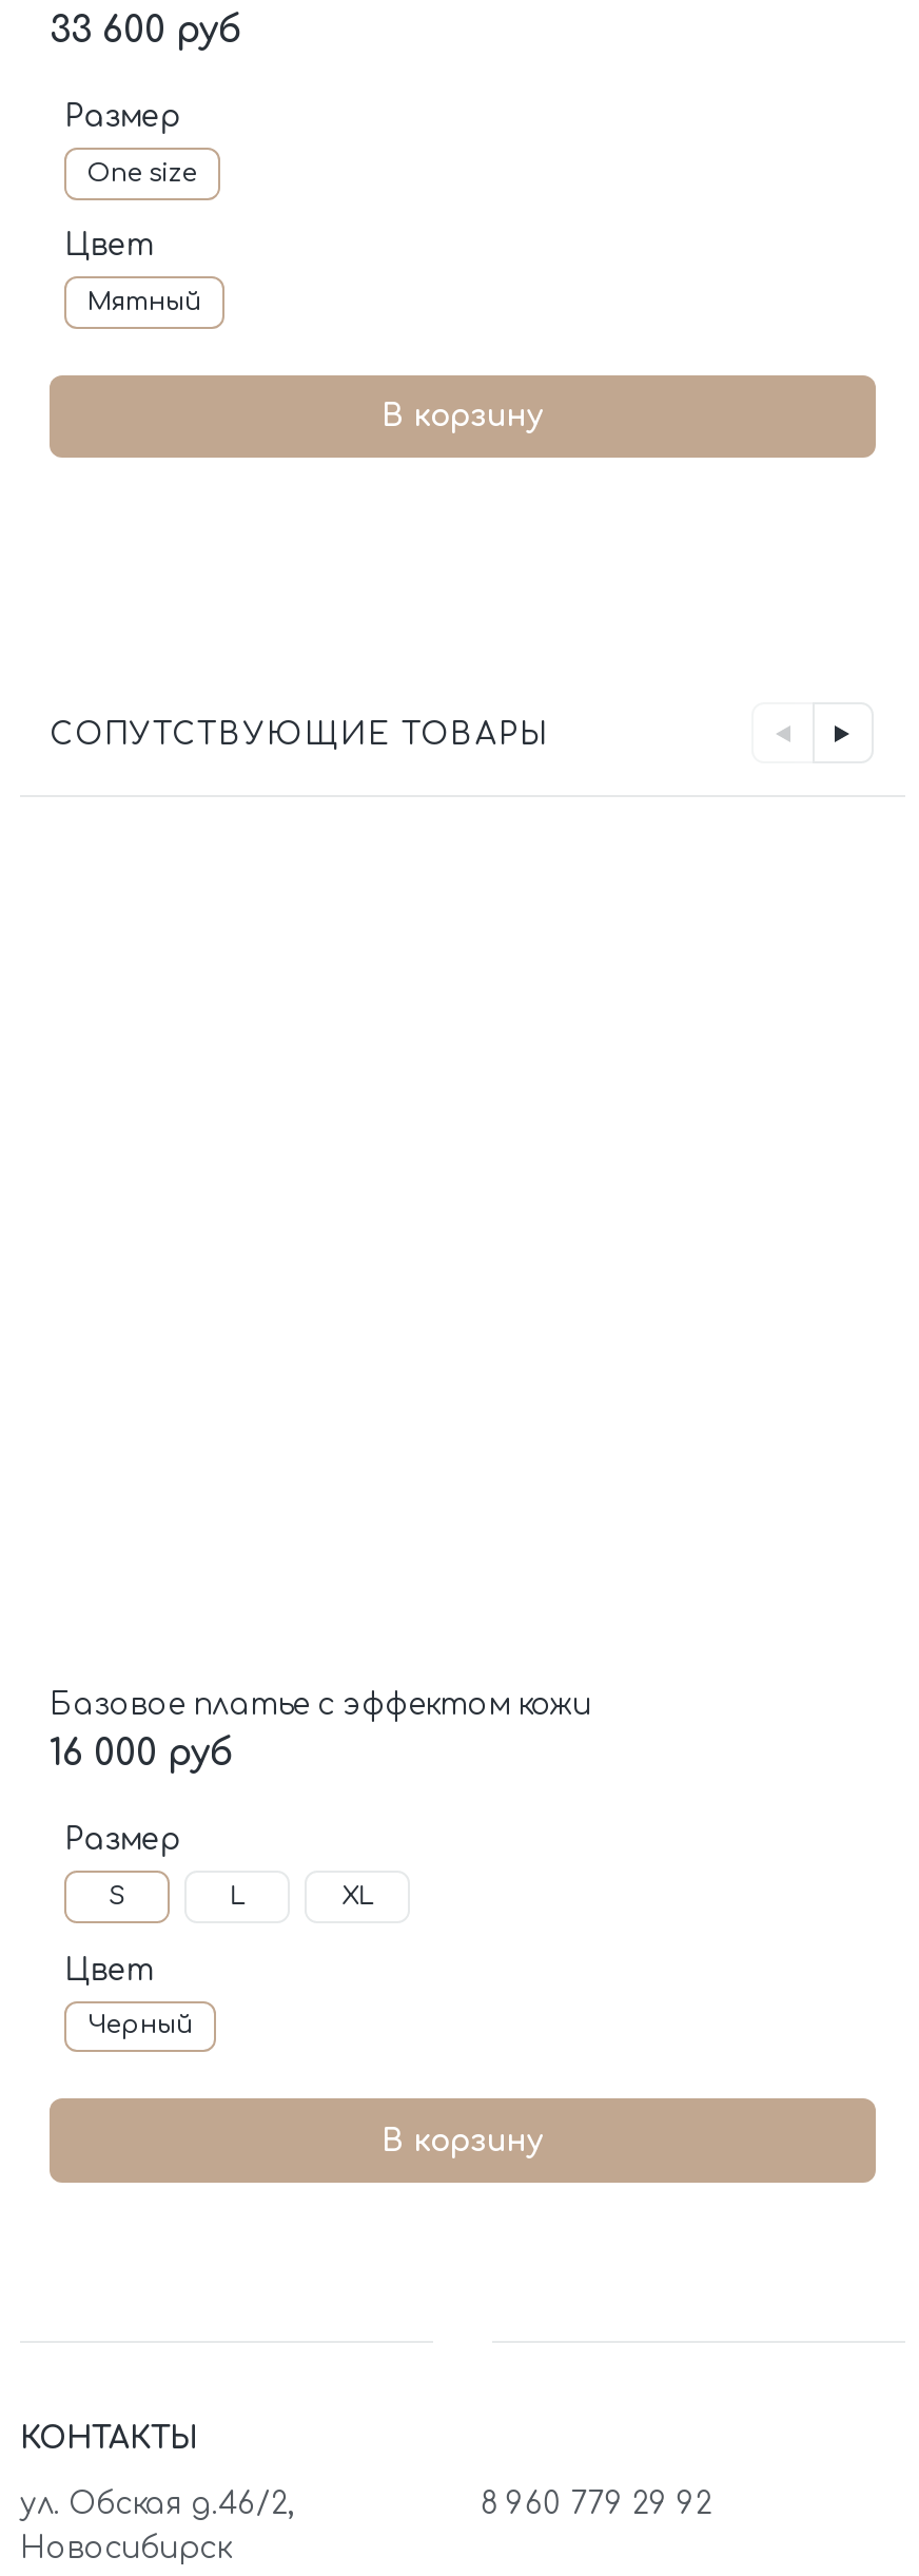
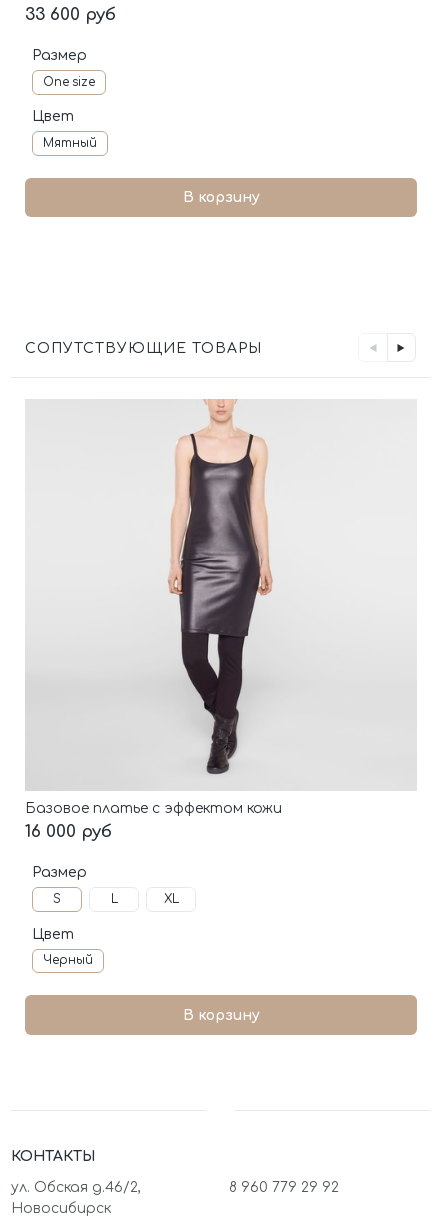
+ [image]
